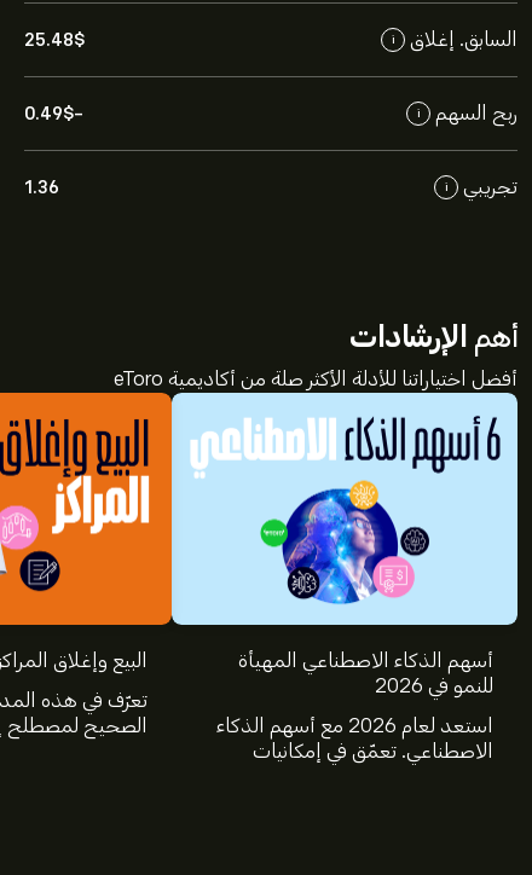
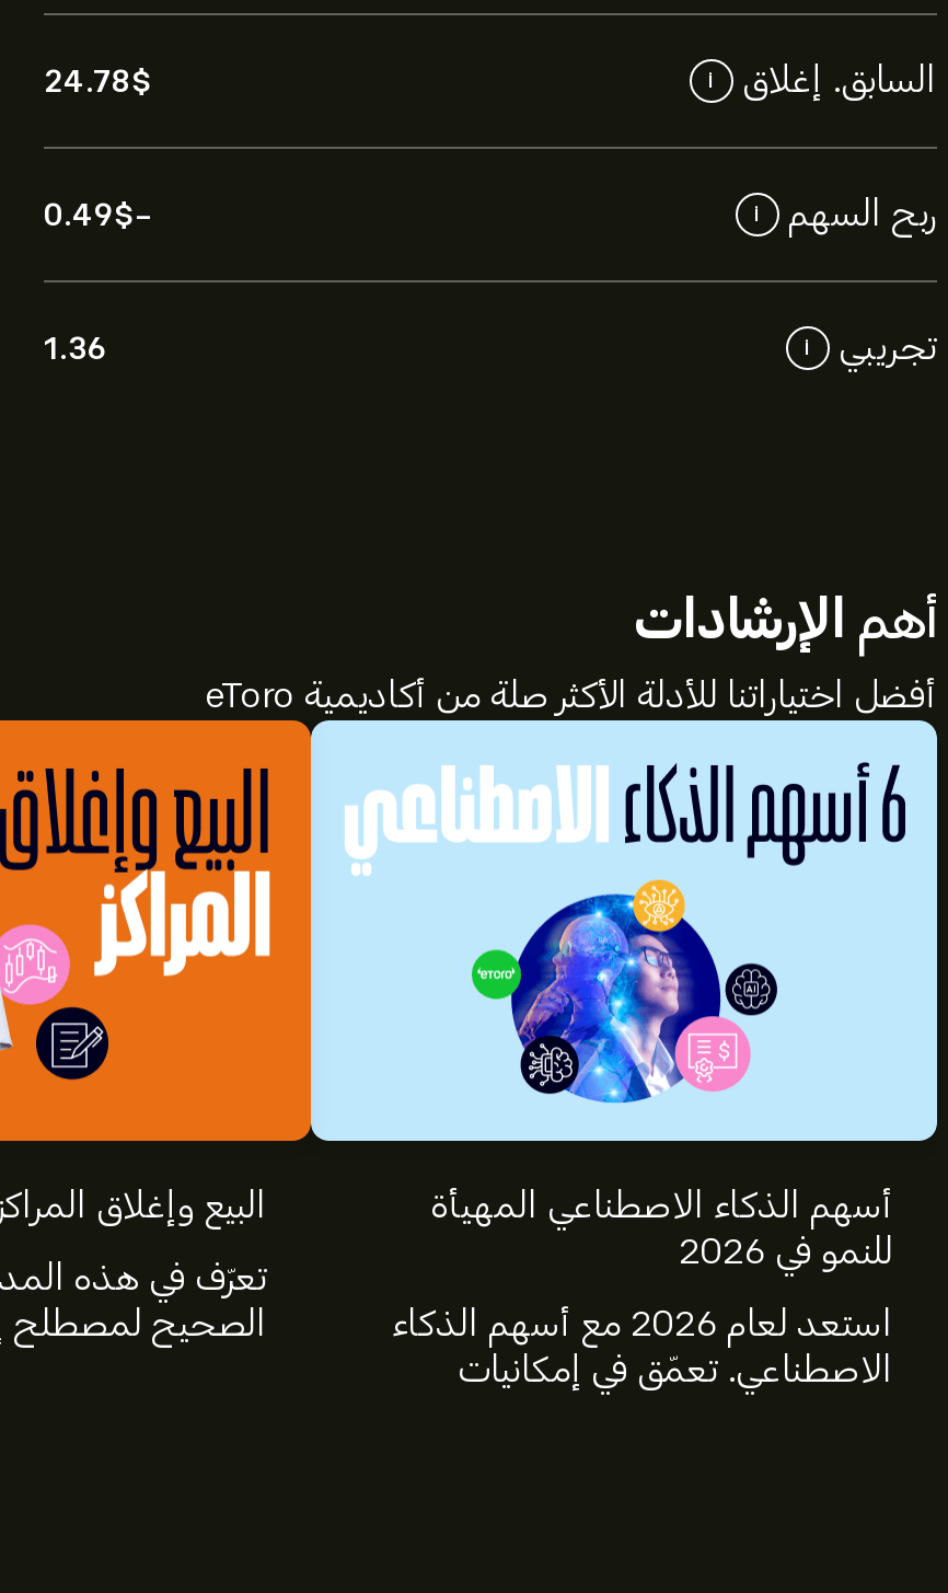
- 25.48$
+ 24.78$
